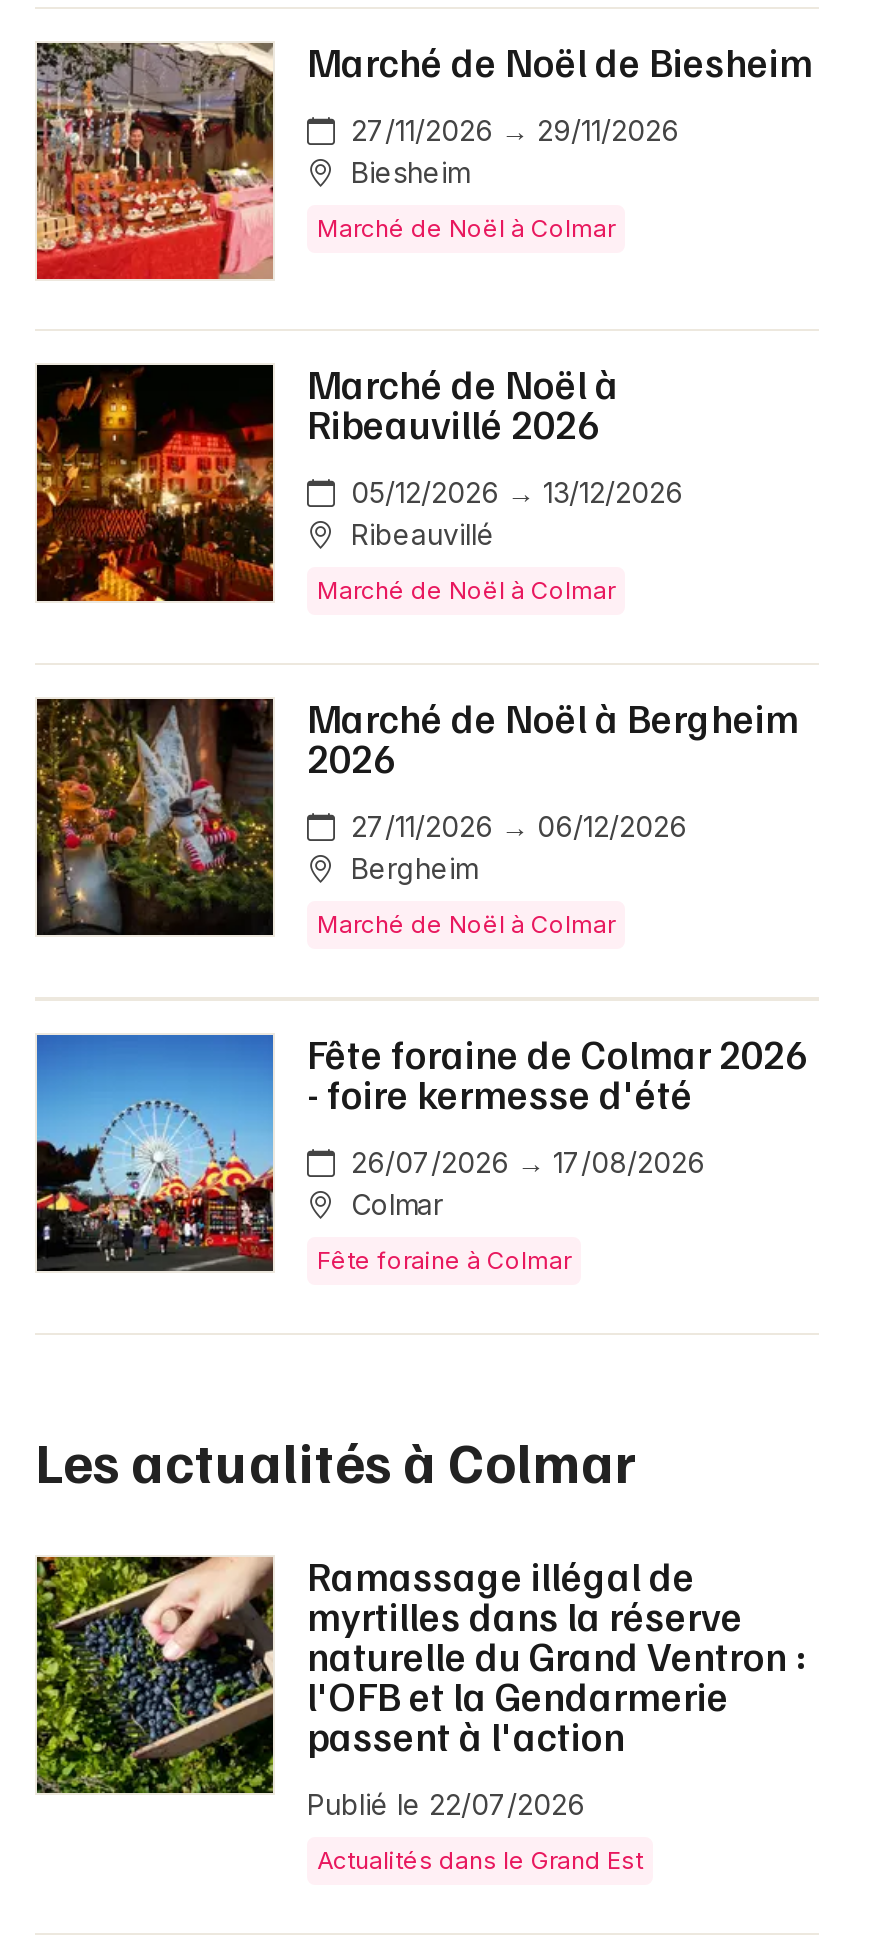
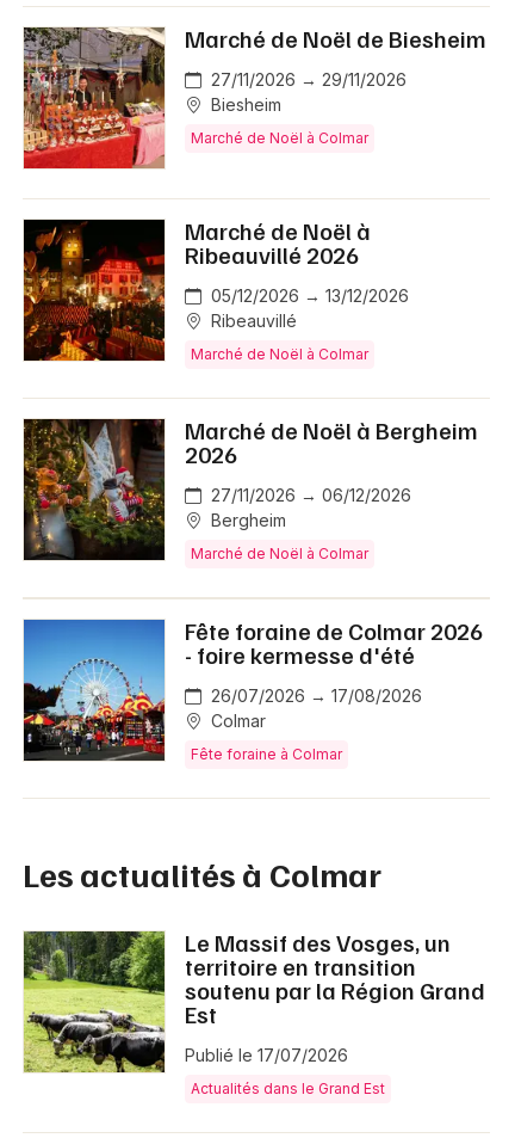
- [image]
- Ramassage illégal de
- myrtilles dans la réserve
- naturelle du Grand Ventron :
- l'OFB et la Gendarmerie
- passent à l'action
+ [image]
+ Le Massif des Vosges, un
+ territoire en transition
+ soutenu par la Région Grand
+ Est

- Publié le 22/07/2026
+ Publié le 17/07/2026
